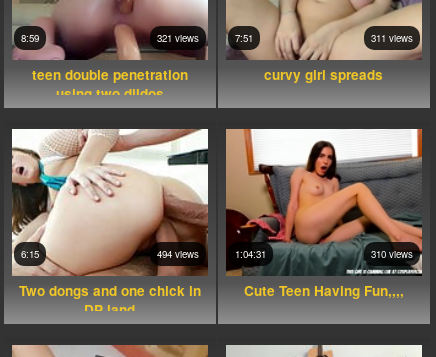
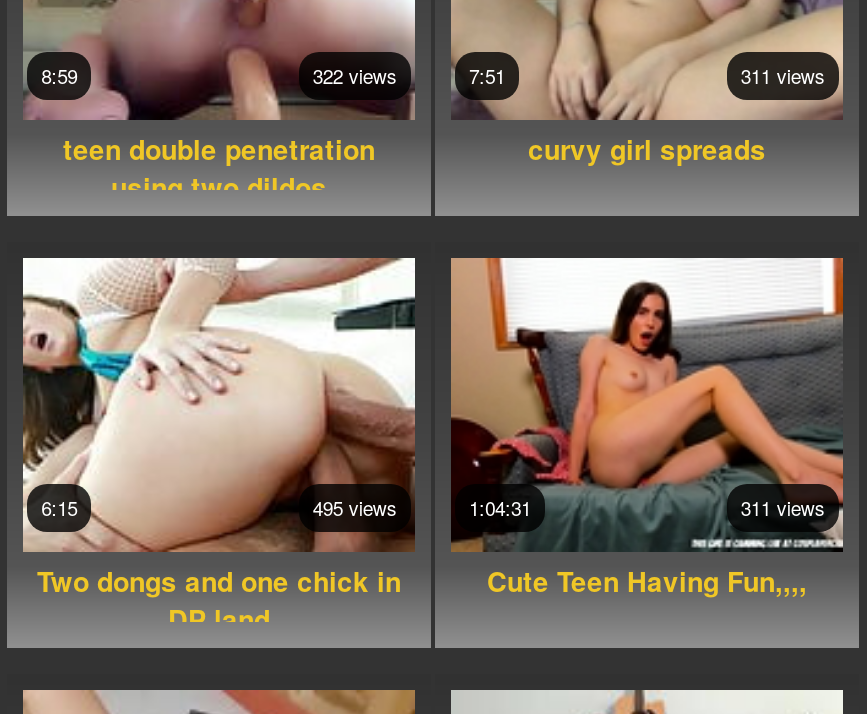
- 321 views
+ 322 views

- 494 views
+ 495 views

- 310 views
+ 311 views
